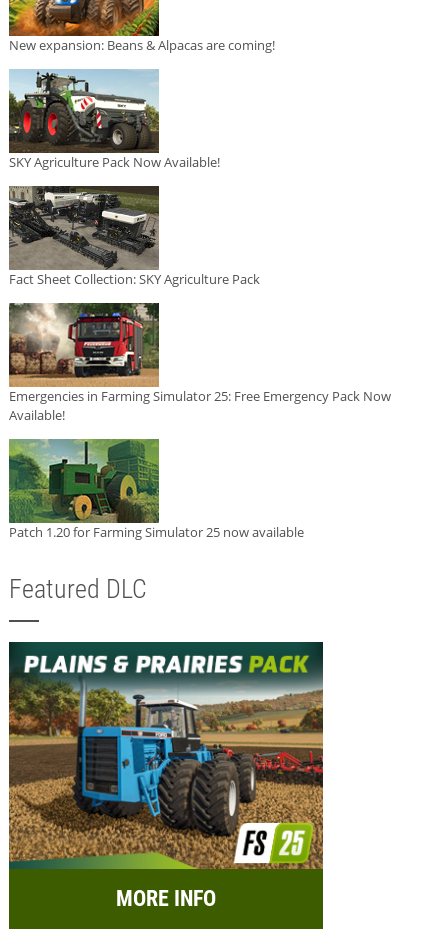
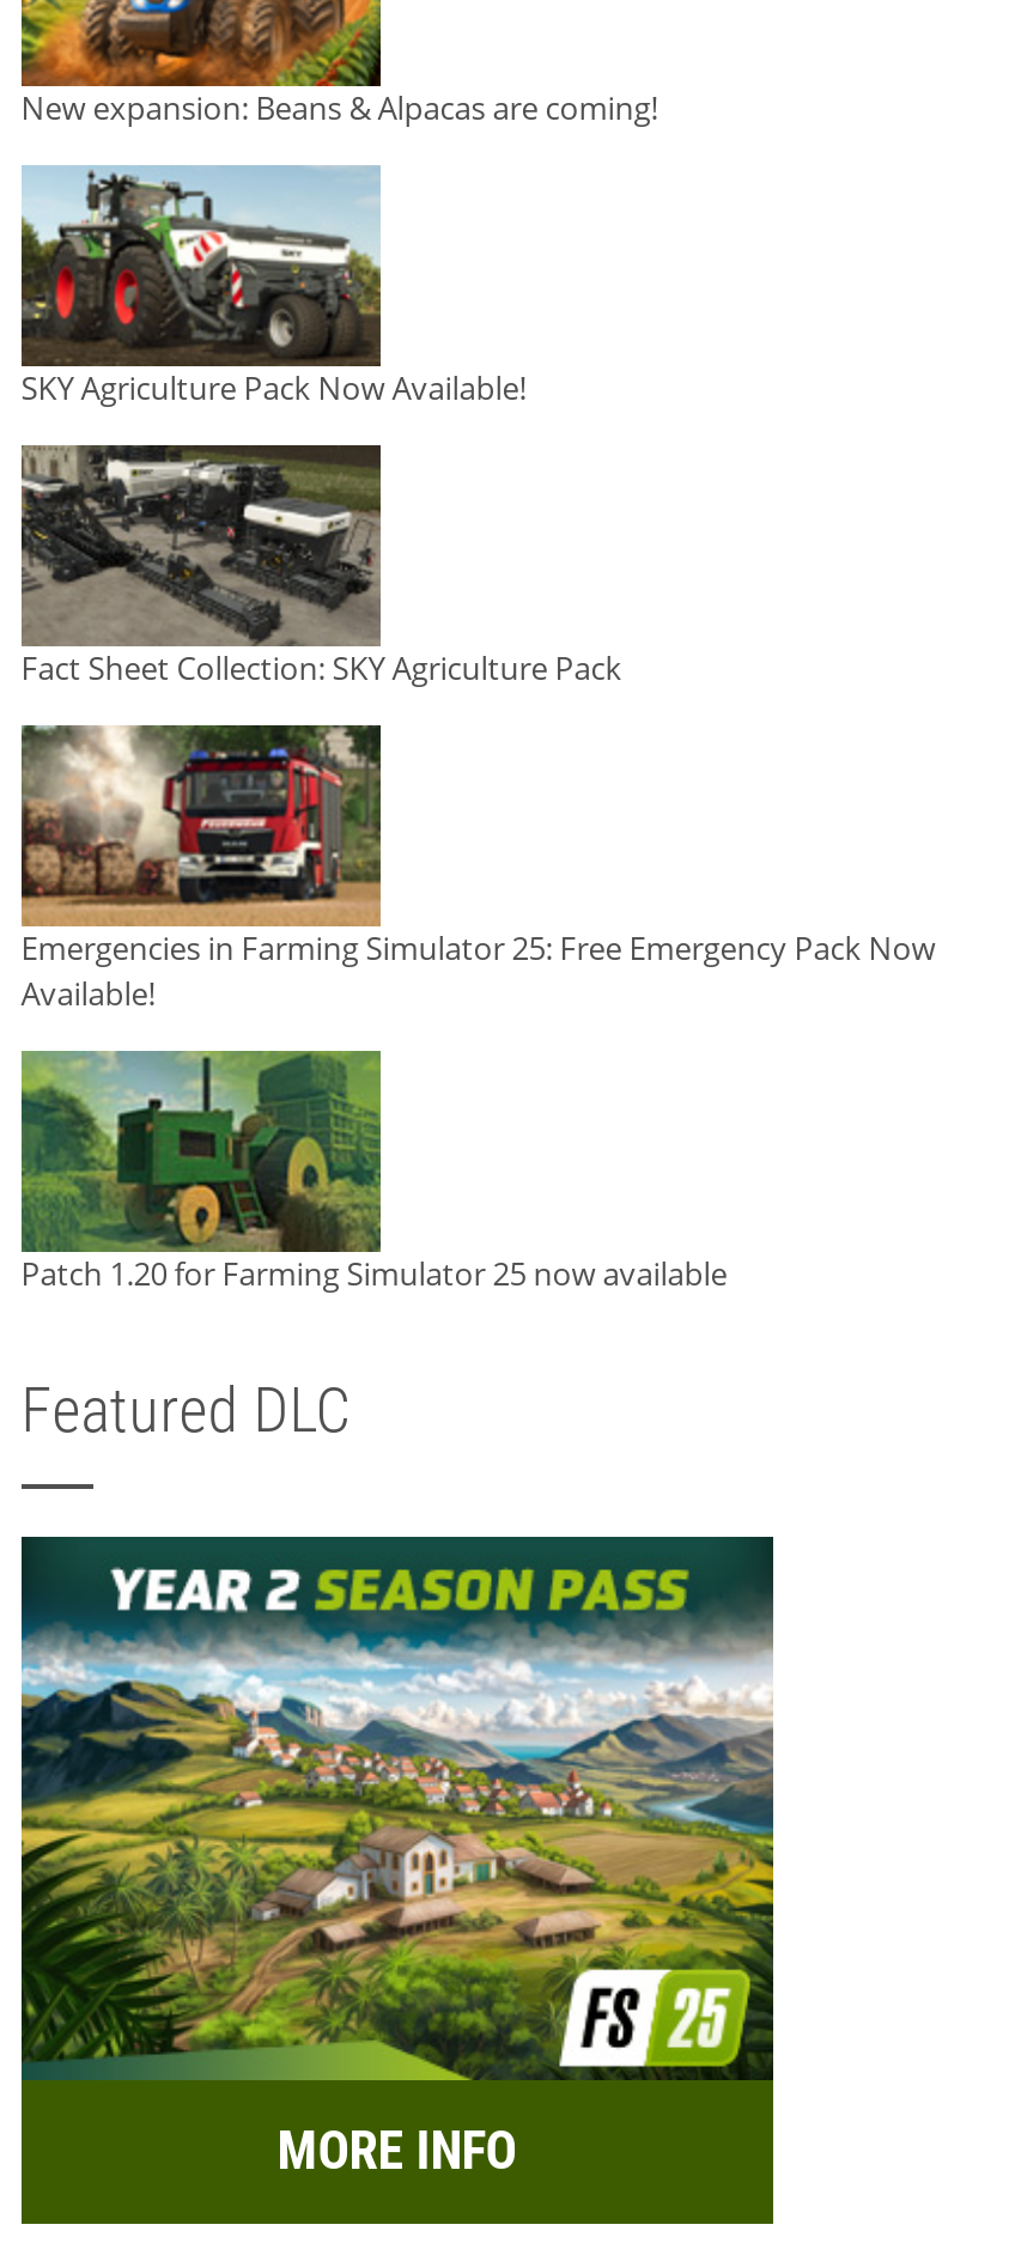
- [image]
+ [image]
